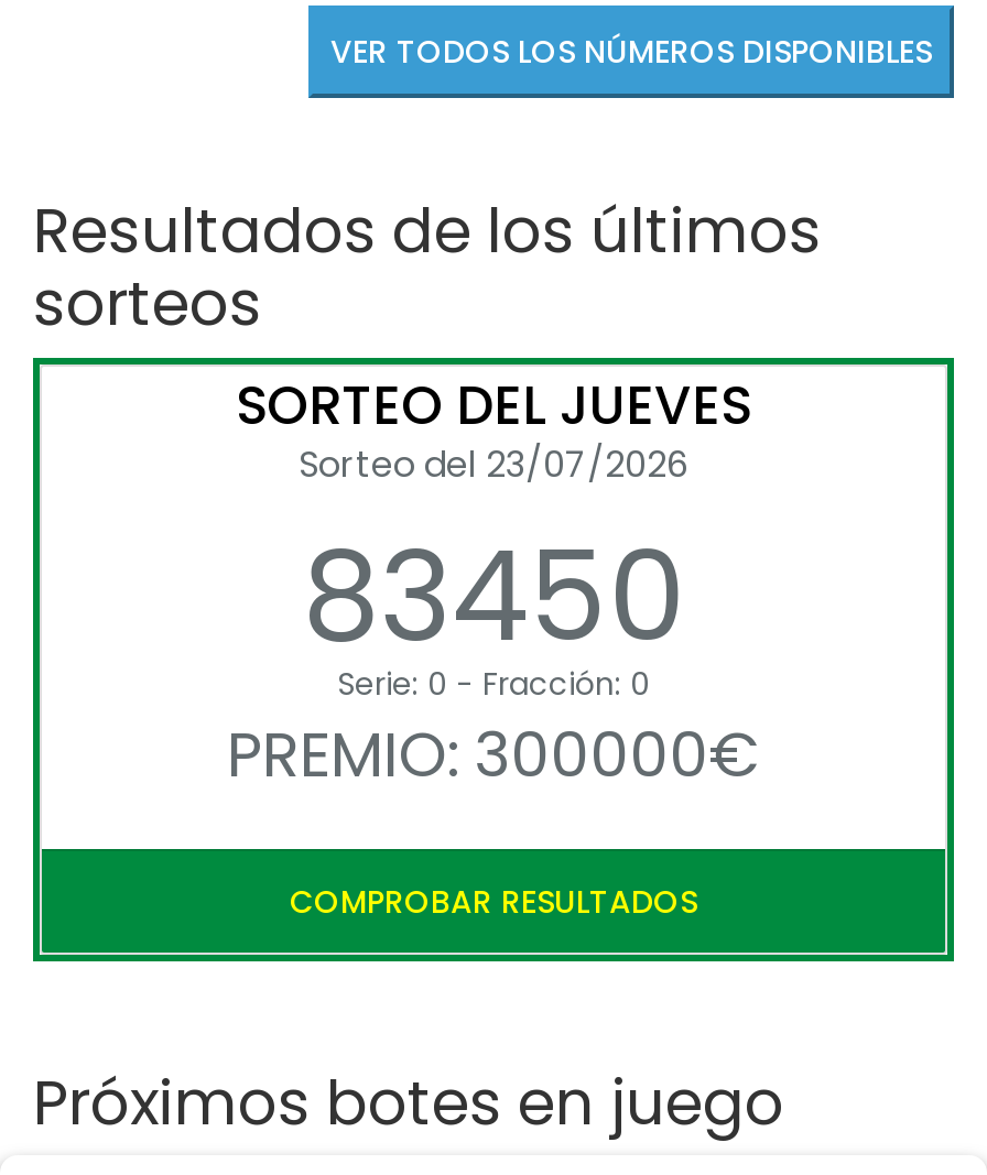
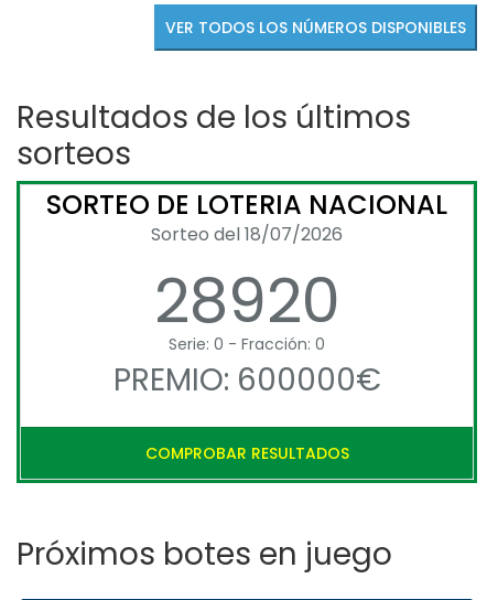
- SORTEO DEL JUEVES
- Sorteo del 23/07/2026
- 83450
+ SORTEO DE LOTERIA NACIONAL
+ Sorteo del 18/07/2026
+ 28920

- PREMIO: 300000€
+ PREMIO: 600000€
